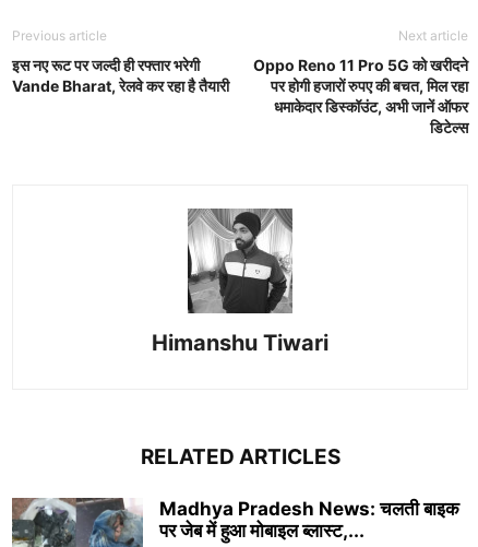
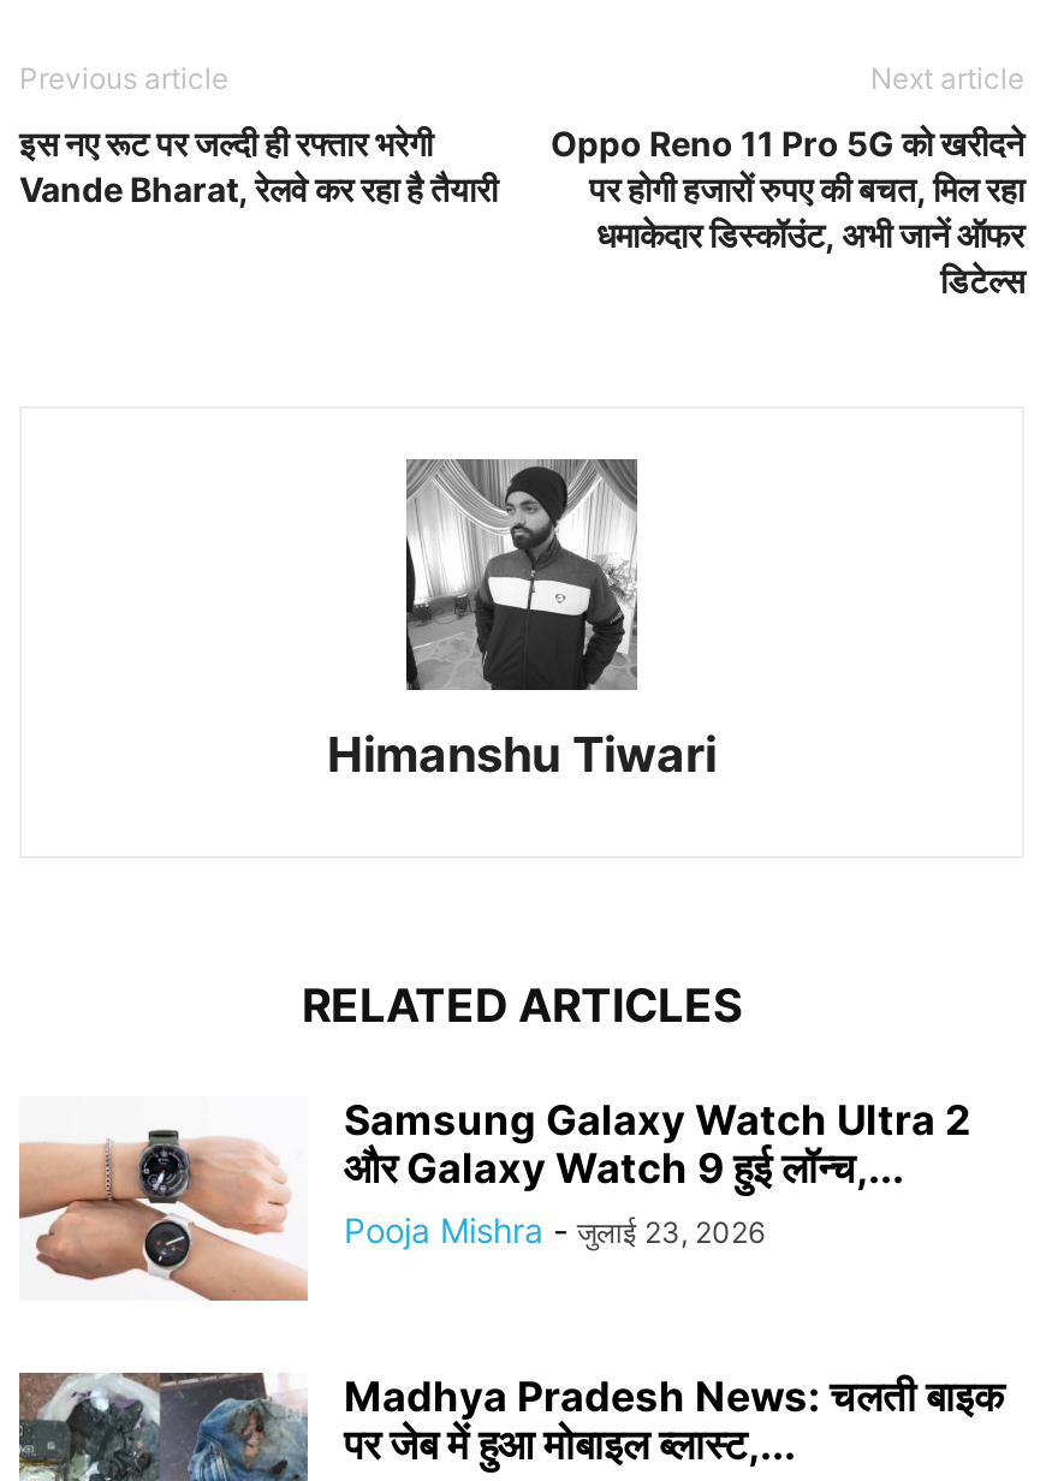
+ [image]
+ Samsung Galaxy Watch Ultra 2
+ और Galaxy Watch 9 हुई लॉन्च,...
+ Pooja Mishra - जुलाई 23, 2026
